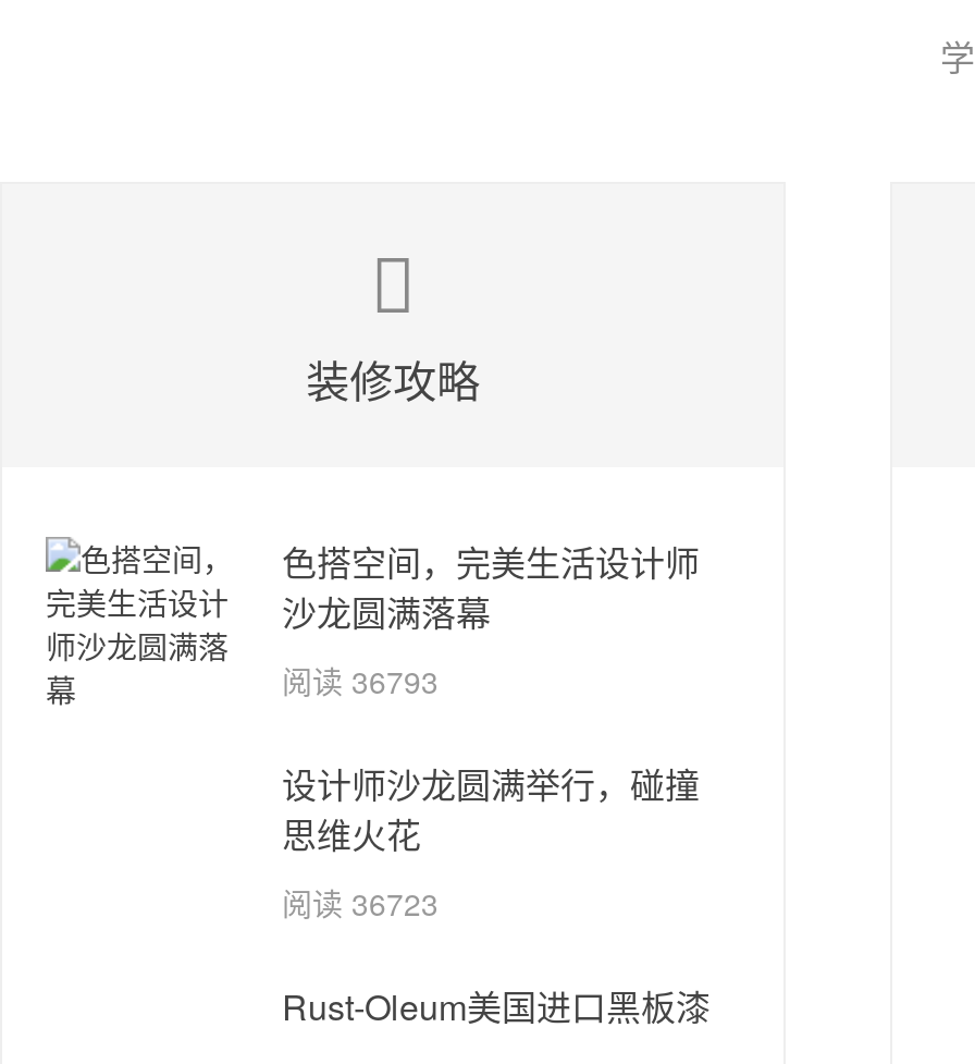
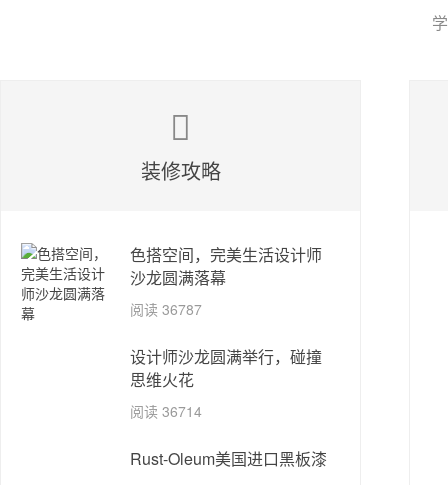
- 阅读 36793
+ 阅读 36787

- 阅读 36723
+ 阅读 36714
